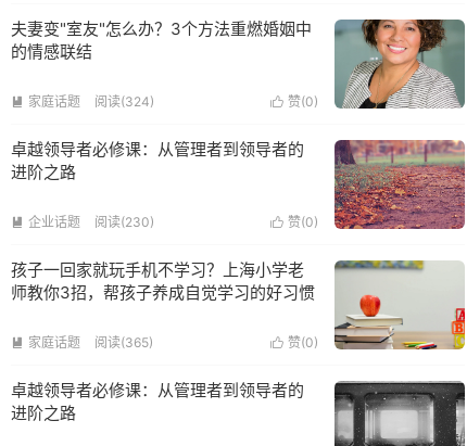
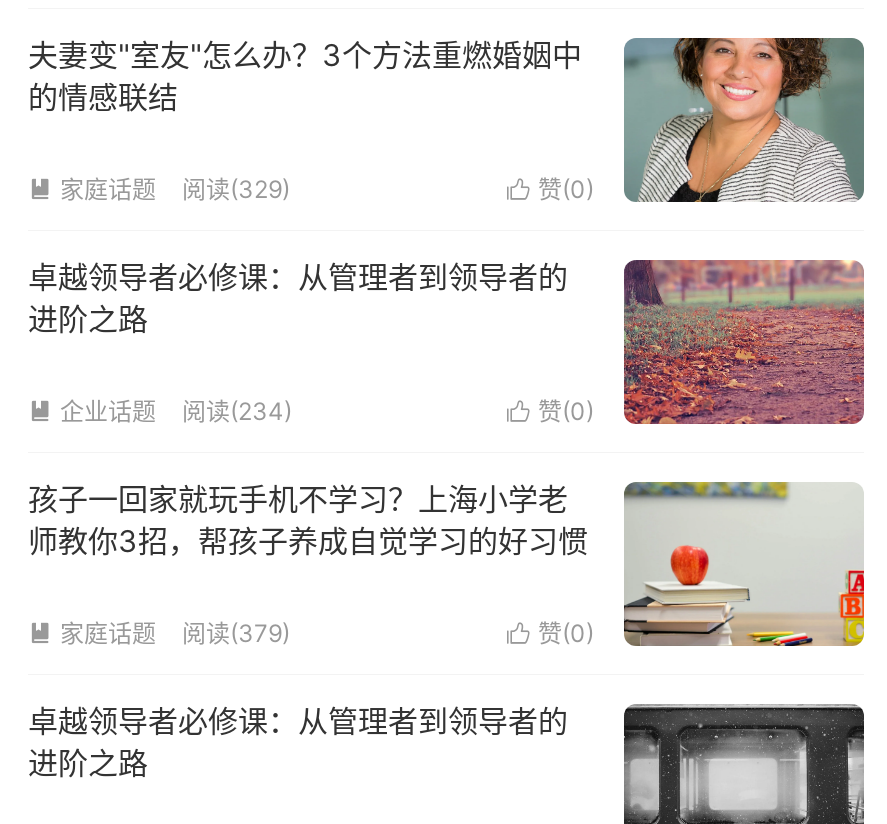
- 阅读(324)
+ 阅读(329)

- 阅读(230)
+ 阅读(234)

- 阅读(365)
+ 阅读(379)
